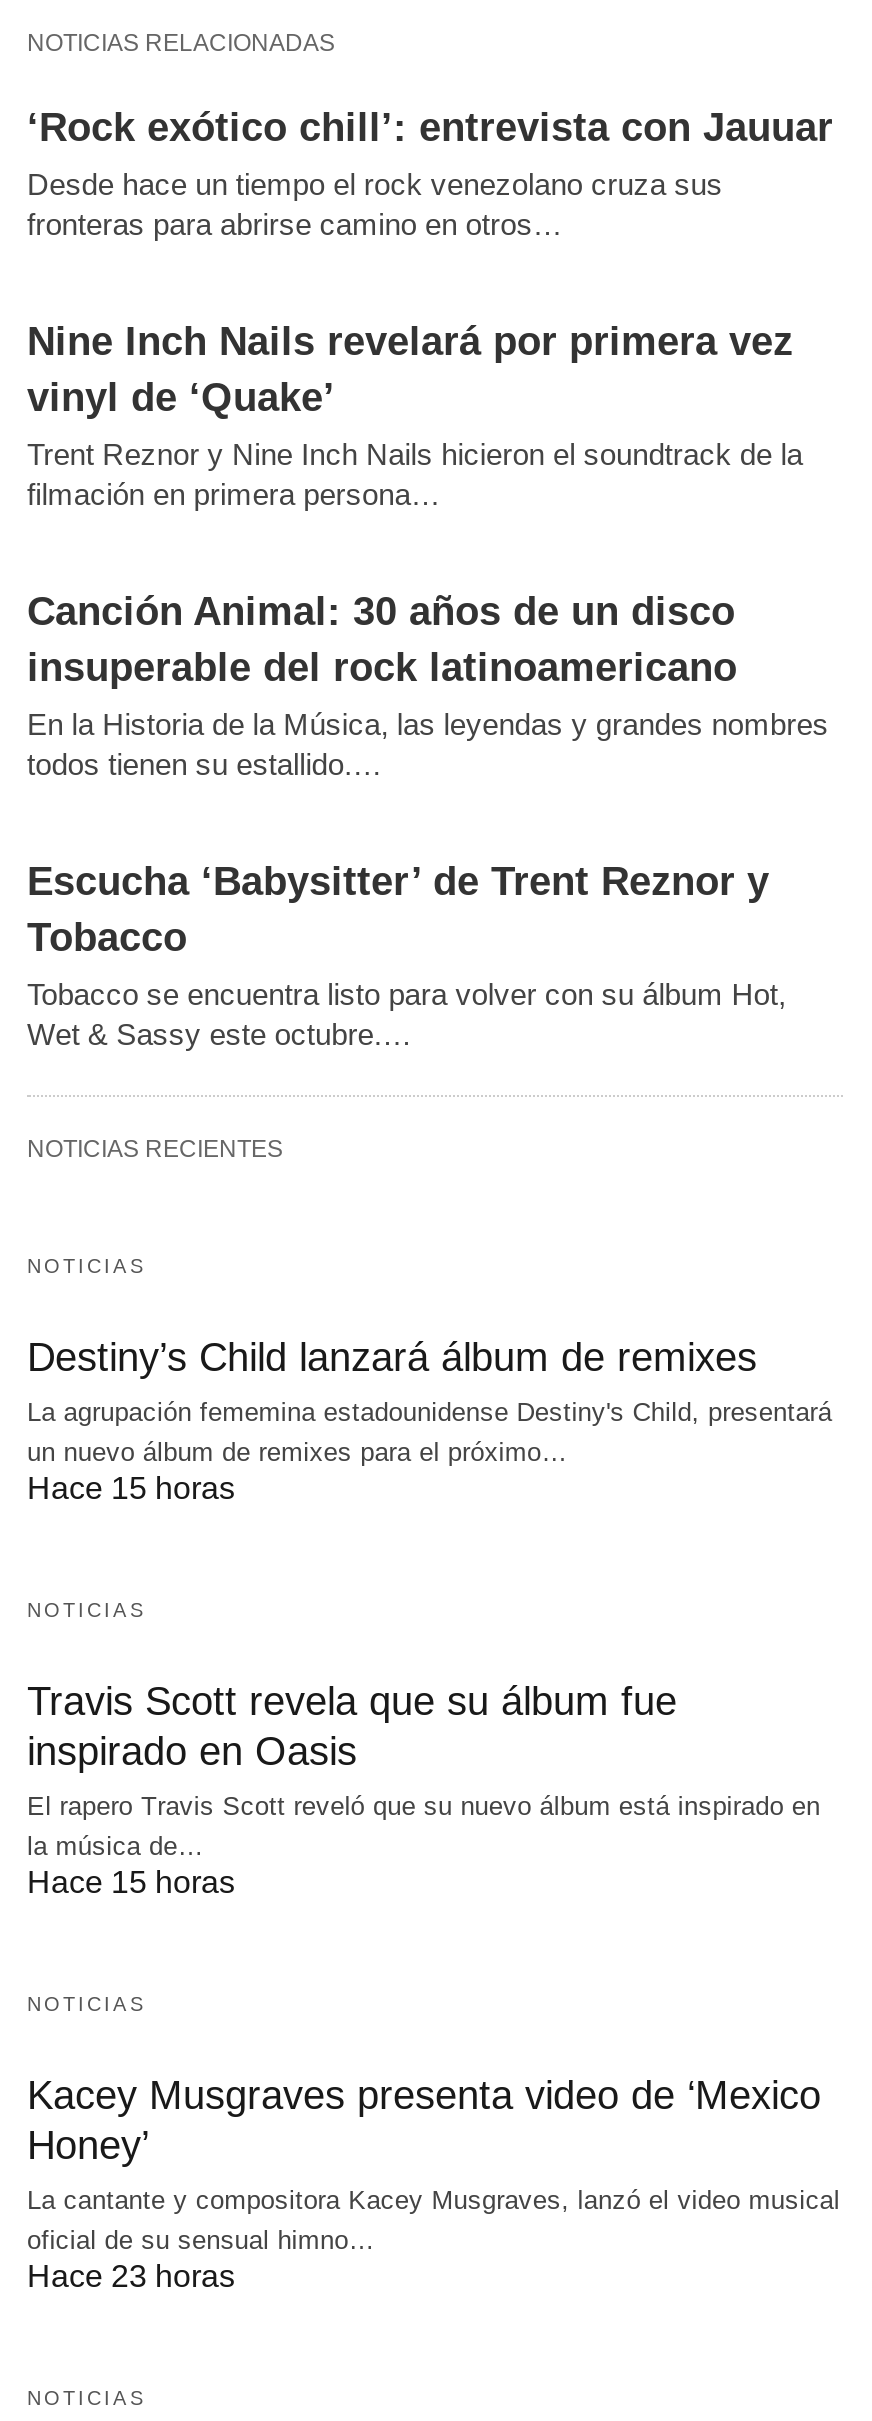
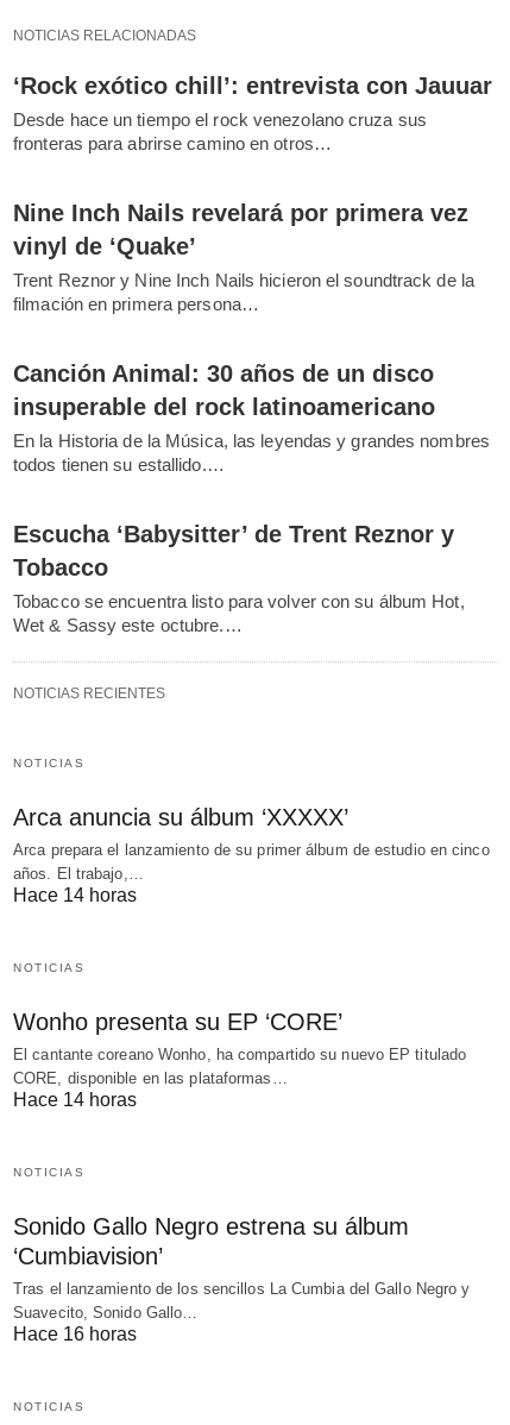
- Destiny’s Child lanzará álbum de remixes
- La agrupación fememina estadounidense Destiny's Child, presentará
- un nuevo álbum de remixes para el próximo…
- Hace 15 horas
+ Arca anuncia su álbum ‘XXXXX’
+ Arca prepara el lanzamiento de su primer álbum de estudio en cinco
+ años. El trabajo,…
+ Hace 14 horas

- Travis Scott revela que su álbum fue
- inspirado en Oasis
- El rapero Travis Scott reveló que su nuevo álbum está inspirado en
- la música de…
- Hace 15 horas
+ Wonho presenta su EP ‘CORE’
+ El cantante coreano Wonho, ha compartido su nuevo EP titulado
+ CORE, disponible en las plataformas…
+ Hace 14 horas

- Kacey Musgraves presenta video de ‘Mexico
- Honey’
- La cantante y compositora Kacey Musgraves, lanzó el video musical
- oficial de su sensual himno…
- Hace 23 horas
+ Sonido Gallo Negro estrena su álbum
+ ‘Cumbiavision’
+ Tras el lanzamiento de los sencillos La Cumbia del Gallo Negro y
+ Suavecito, Sonido Gallo…
+ Hace 16 horas
